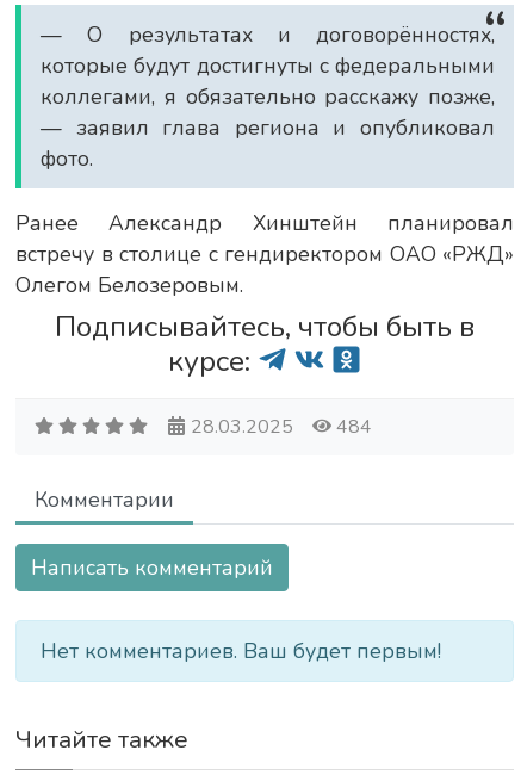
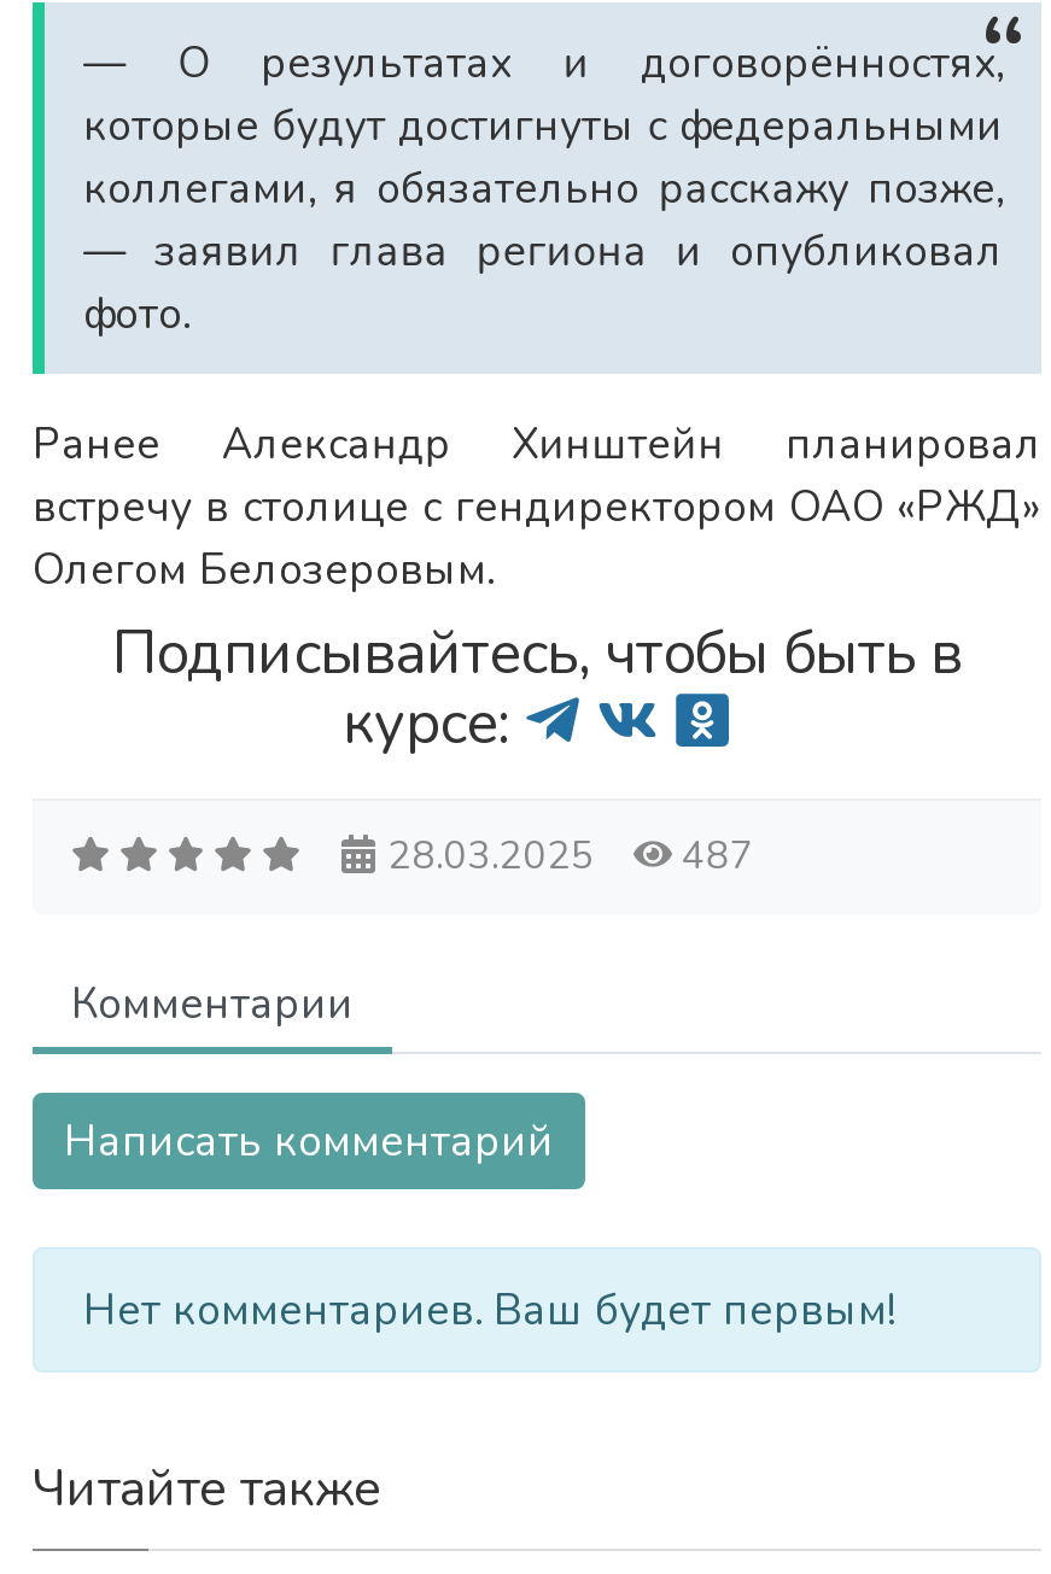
- 28.03.2025 484
+ 28.03.2025 487
